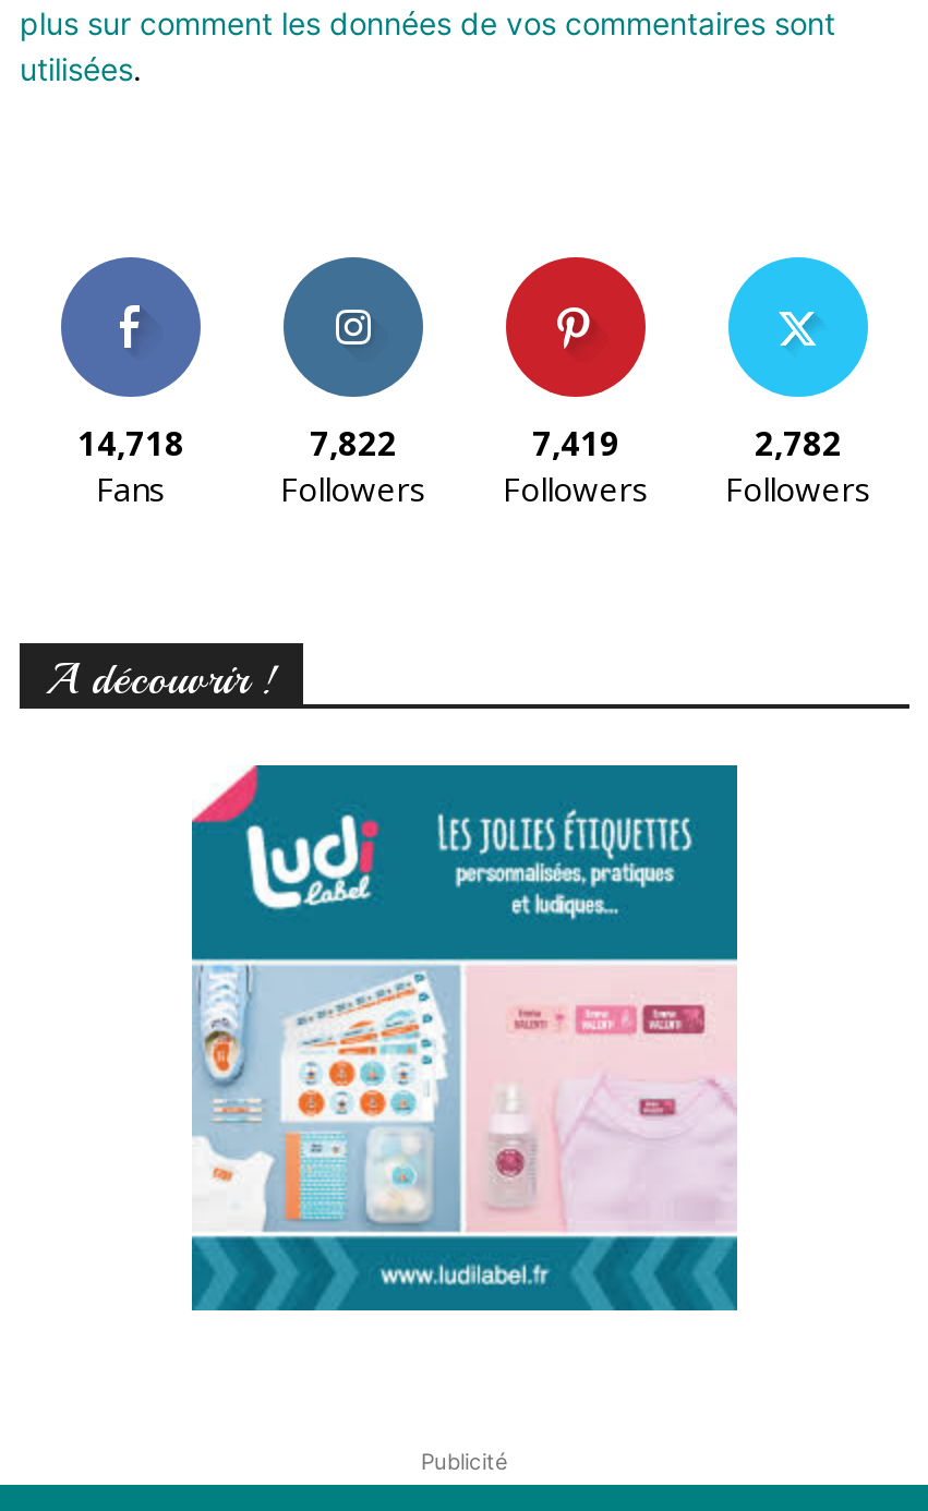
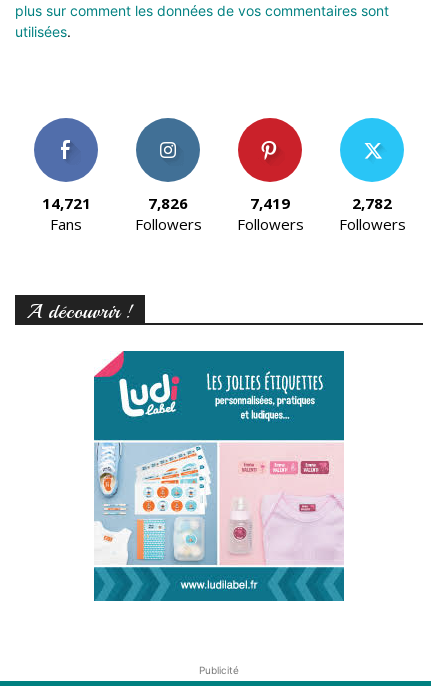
- 14,718
+ 14,721

- 7,822
+ 7,826
